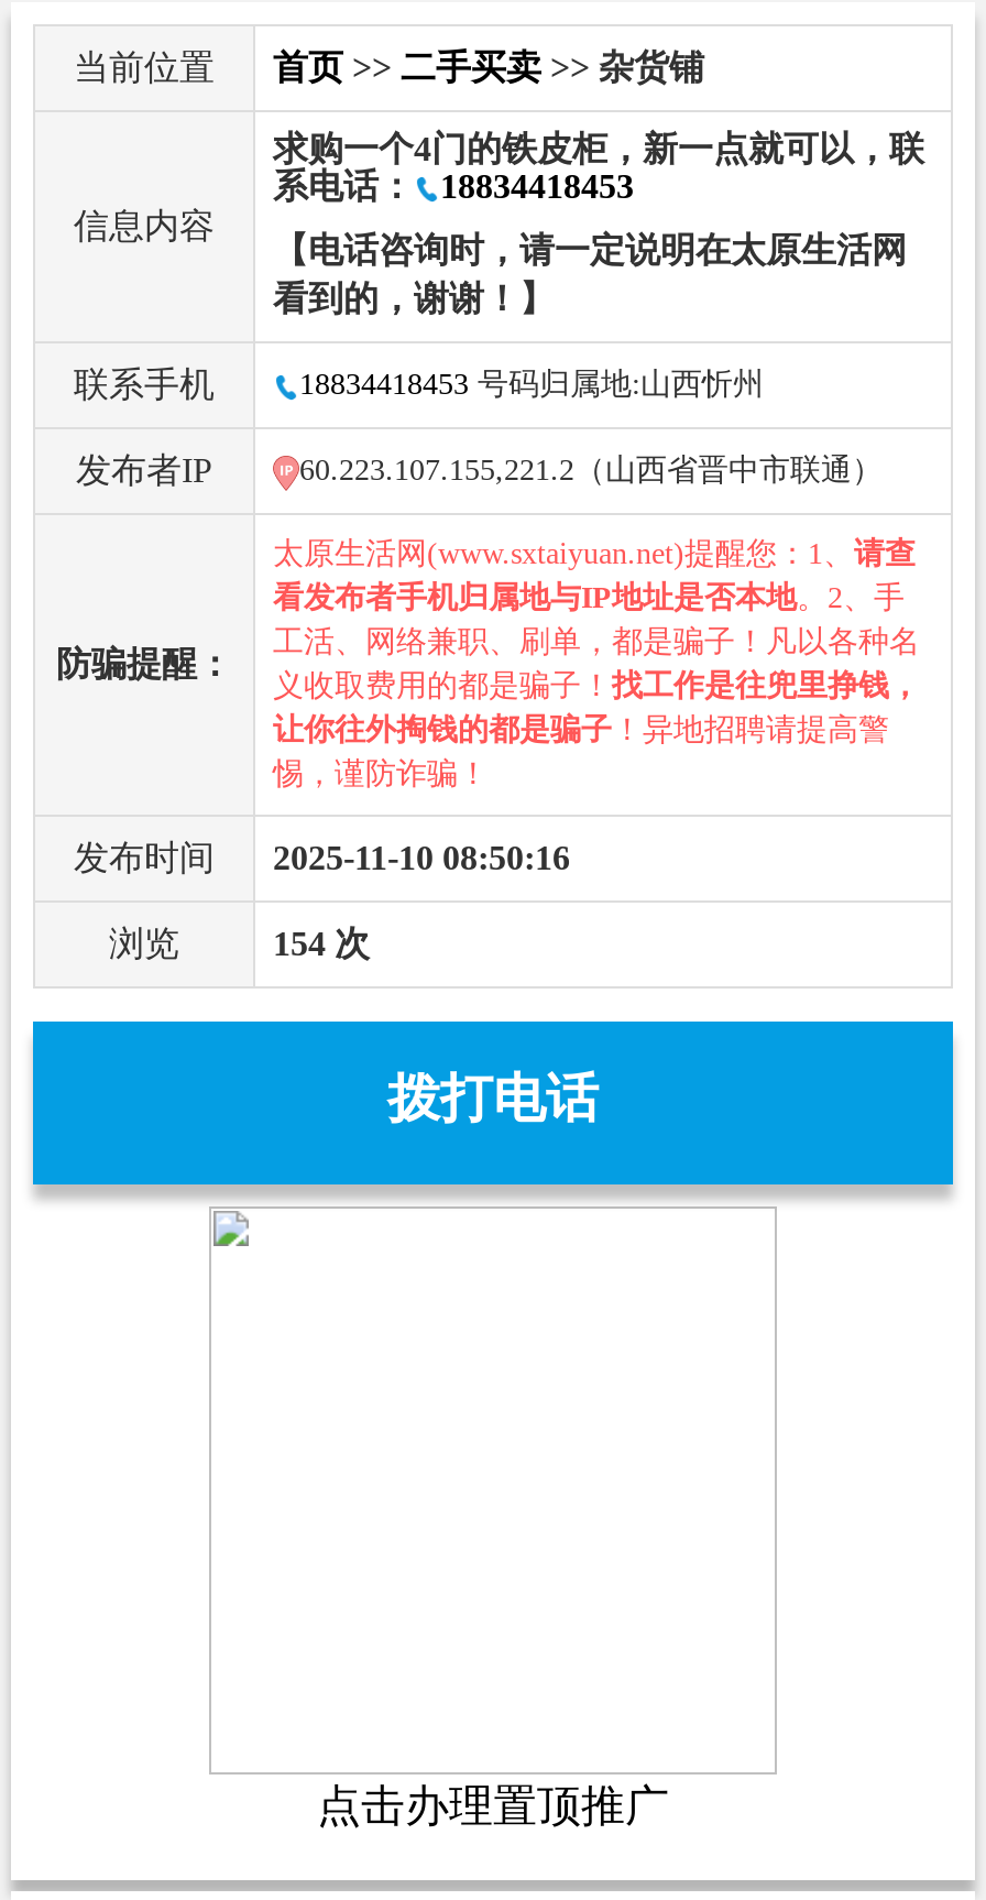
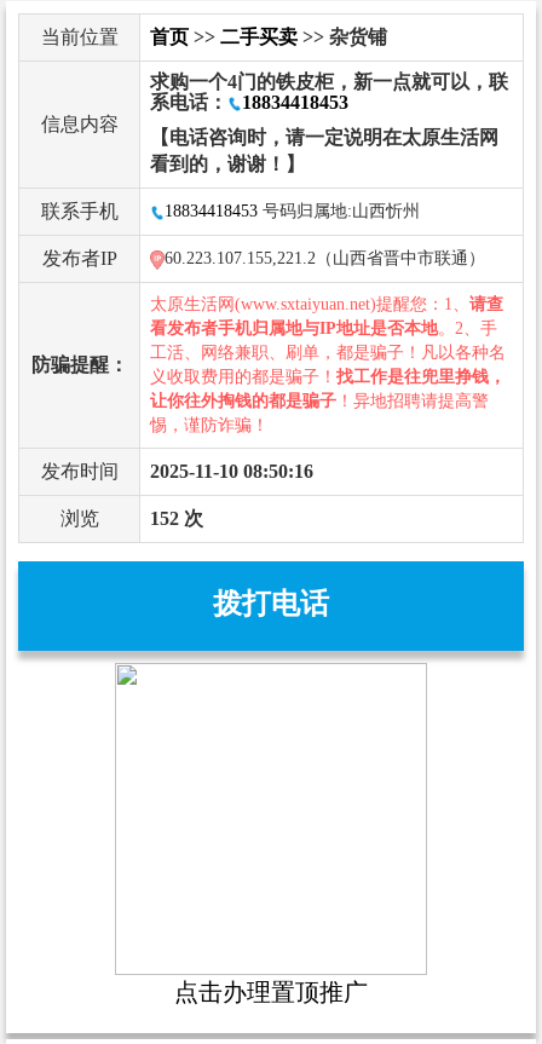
- 154 次
+ 152 次
